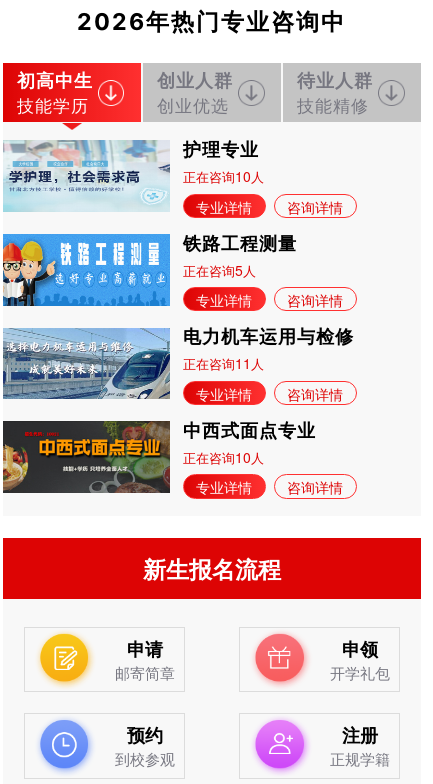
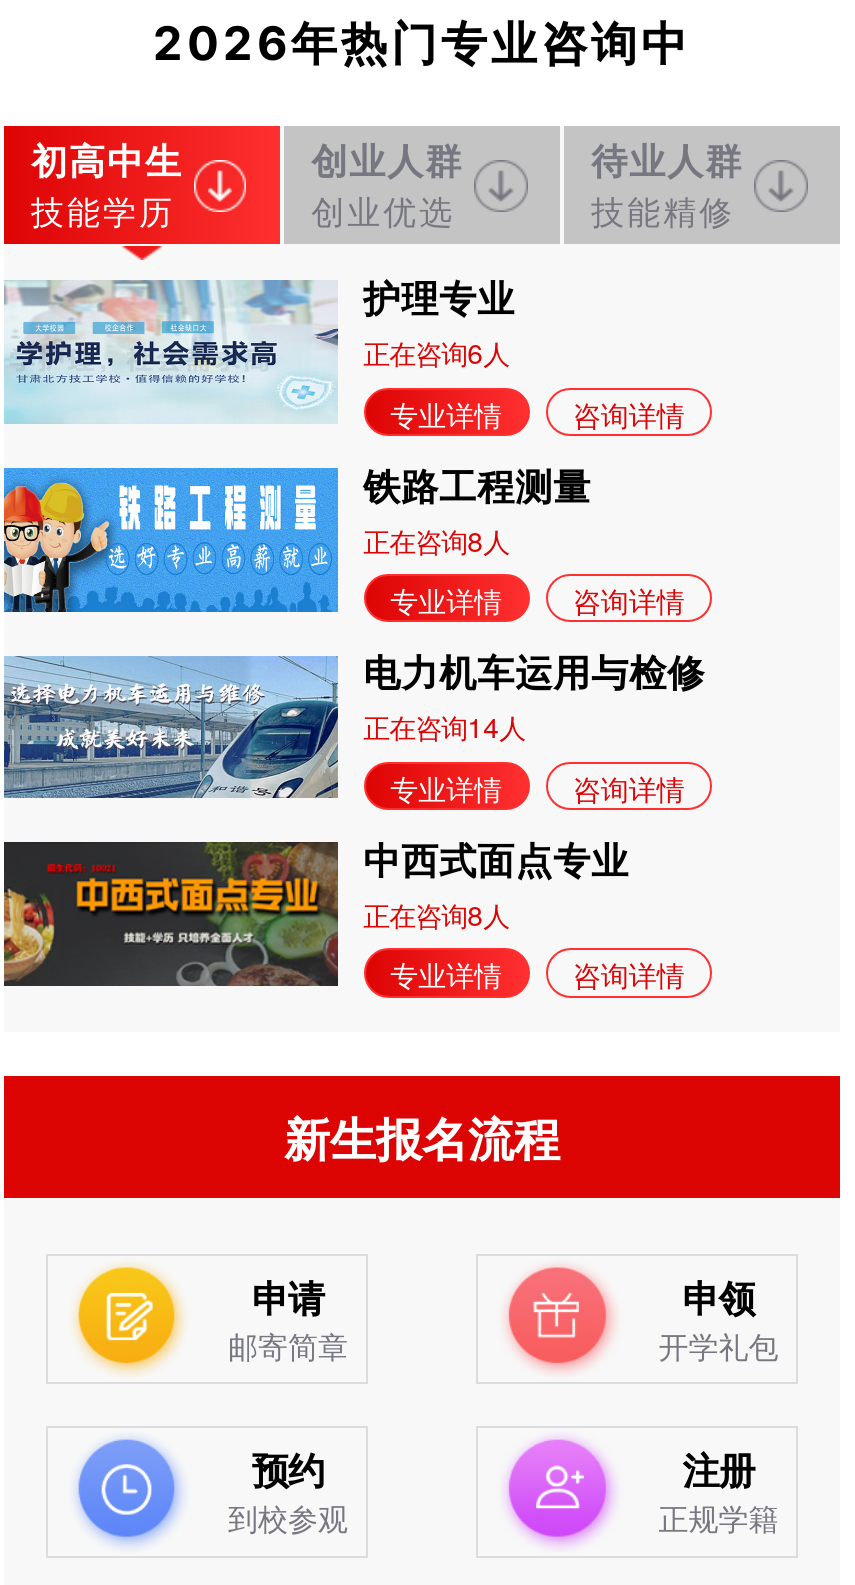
- 正在咨询10人
+ 正在咨询6人

- 正在咨询5人
+ 正在咨询8人

- 正在咨询11人
+ 正在咨询14人

- 正在咨询10人
+ 正在咨询8人
